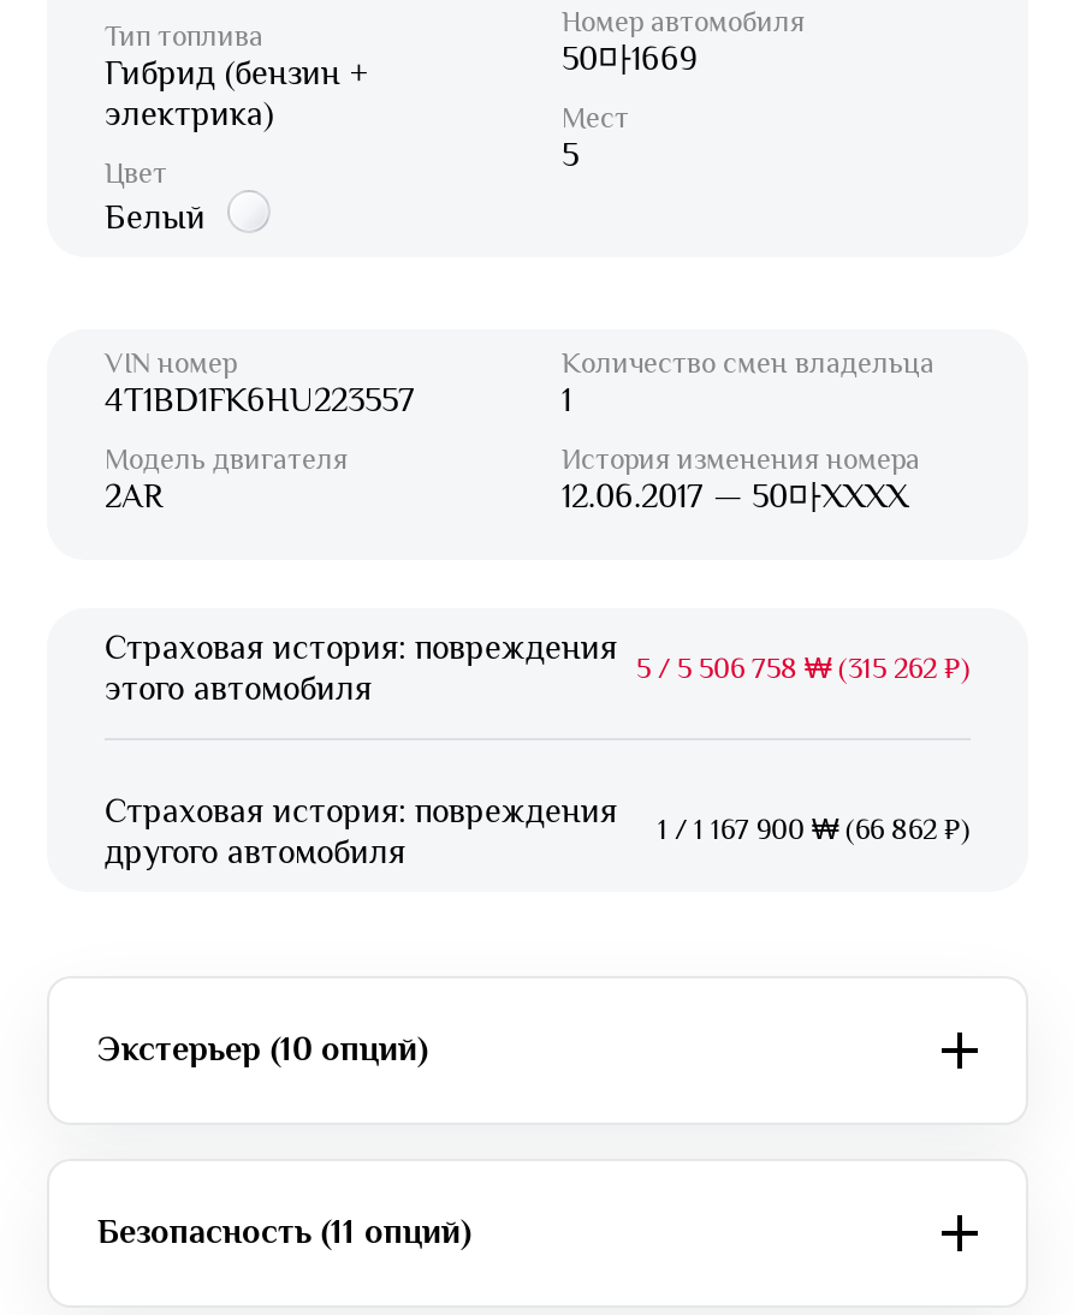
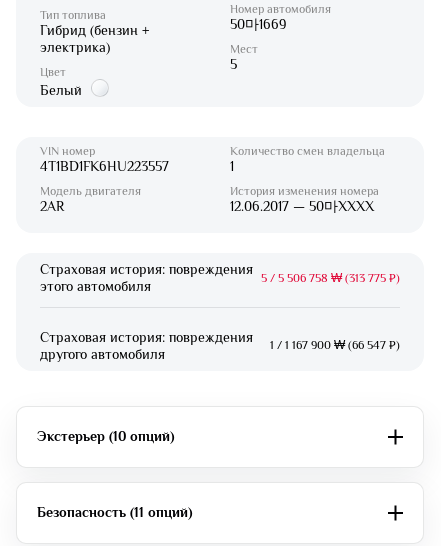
- 5 / 5 506 758 ₩ (315 262 ₽)
+ 5 / 5 506 758 ₩ (313 775 ₽)

- 1 / 1 167 900 ₩ (66 862 ₽)
+ 1 / 1 167 900 ₩ (66 547 ₽)
